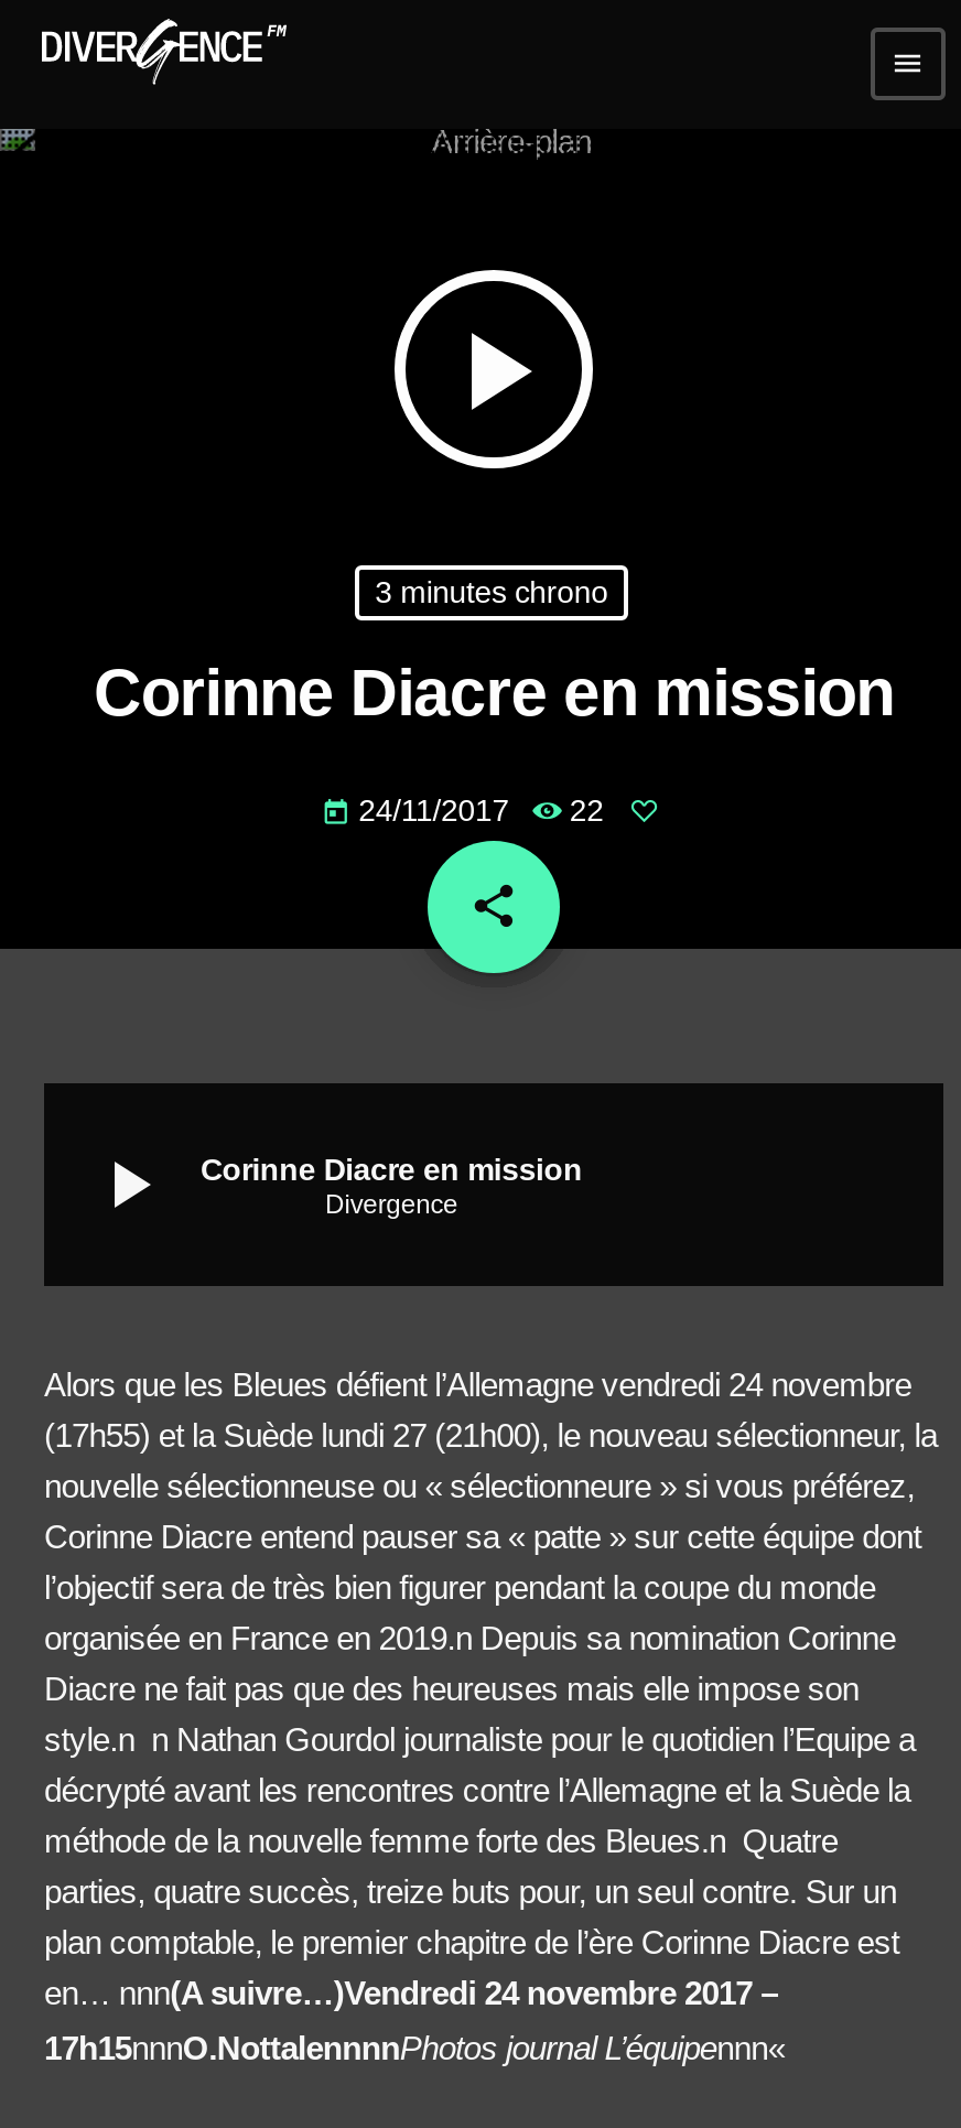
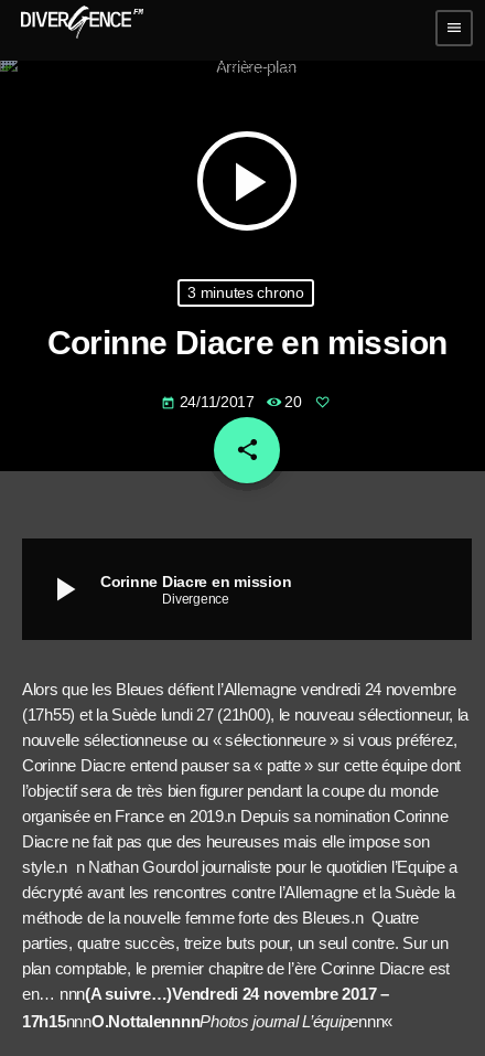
- 22
+ 20
